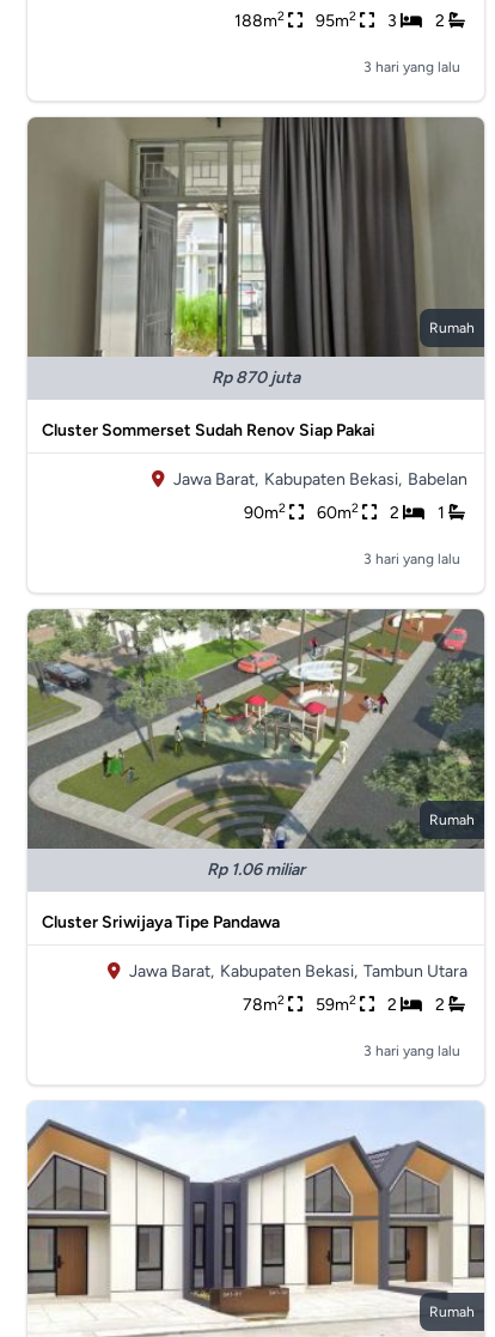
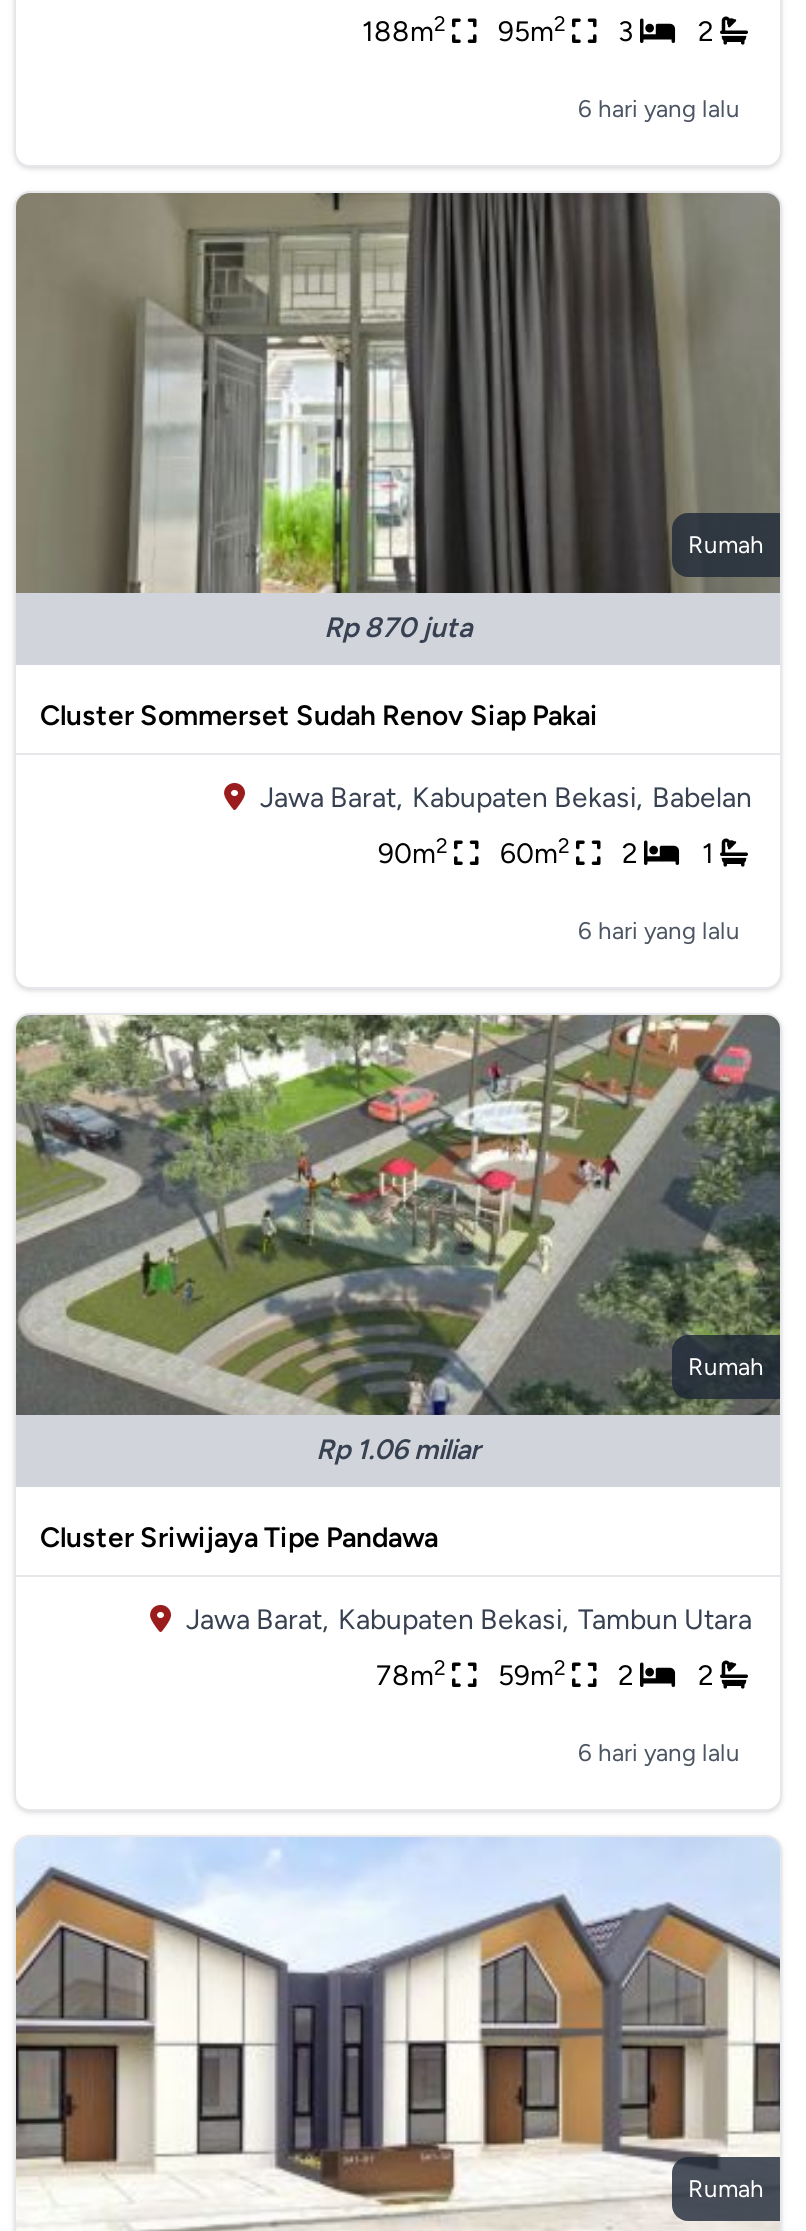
- 3 hari yang lalu
+ 6 hari yang lalu

- 3 hari yang lalu
+ 6 hari yang lalu

- 3 hari yang lalu
+ 6 hari yang lalu
